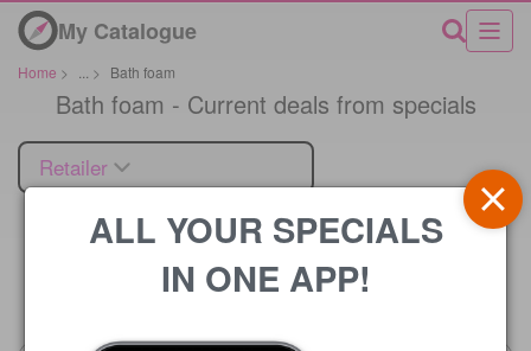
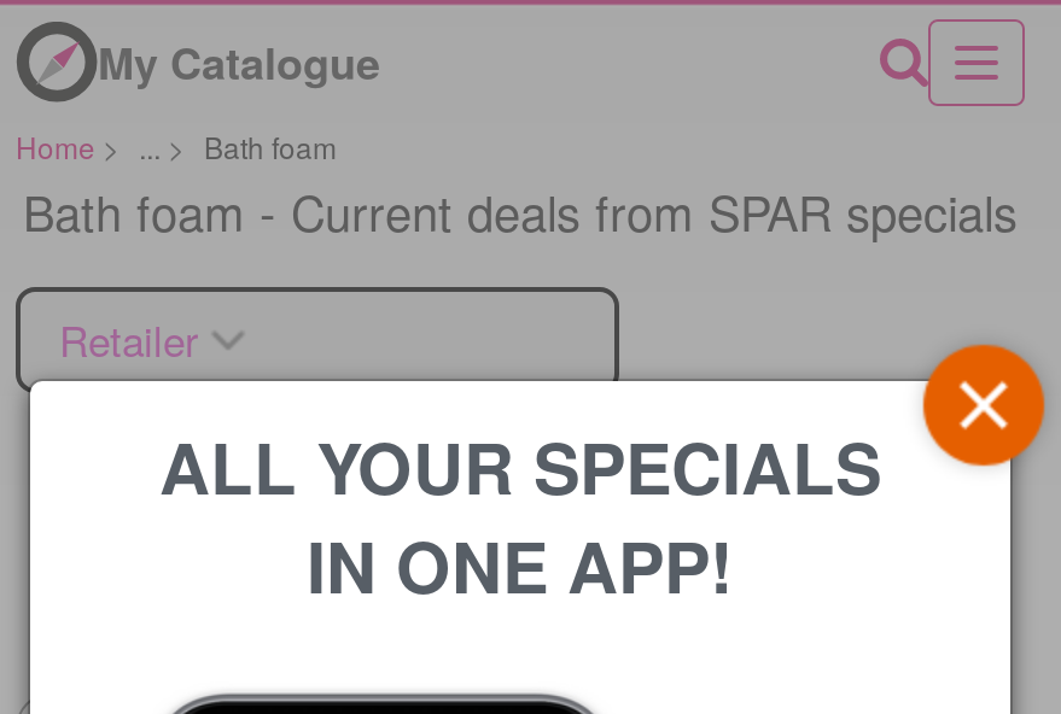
- Bath foam - Current deals from specials
+ Bath foam - Current deals from SPAR specials
